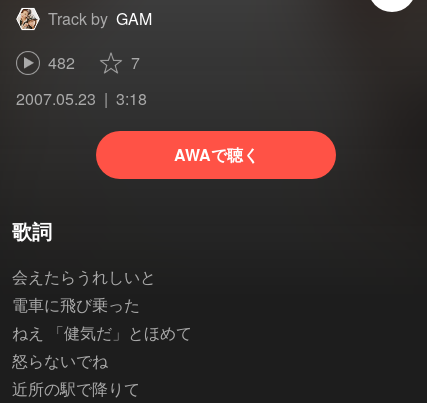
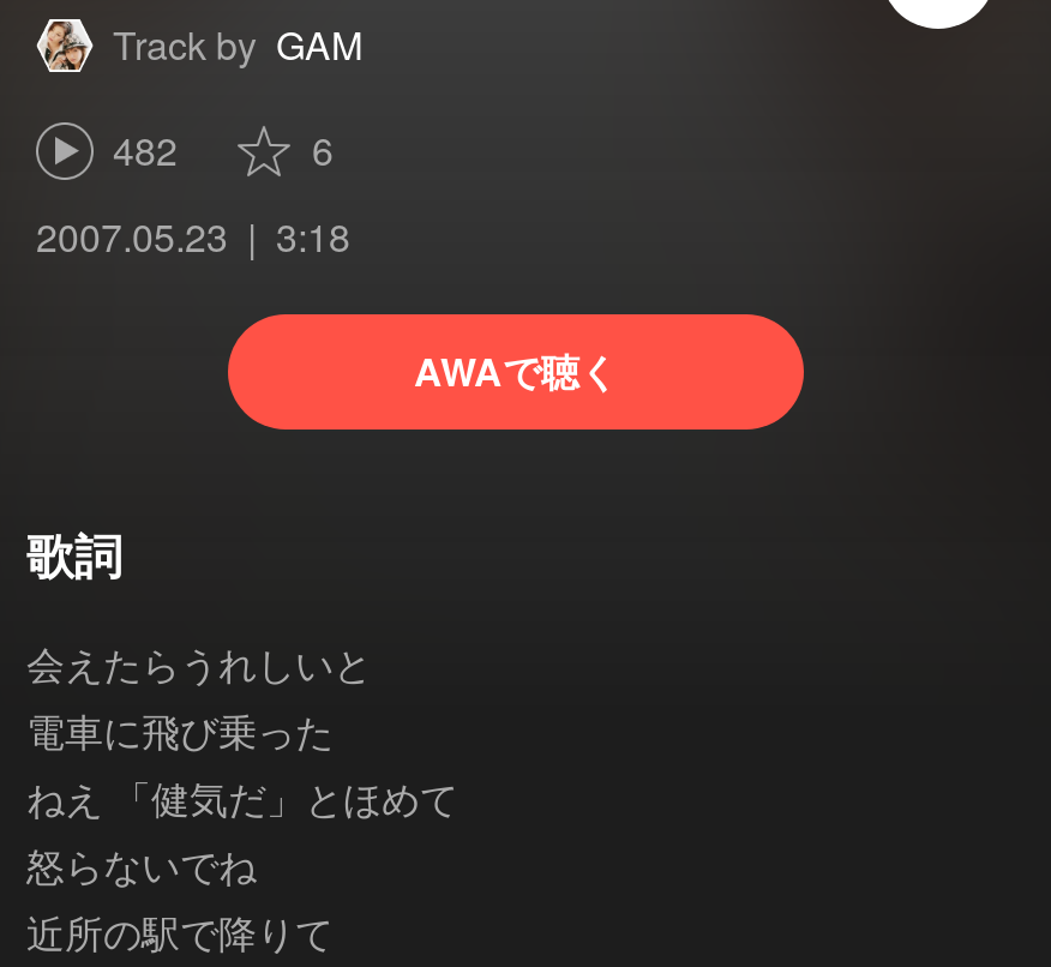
- 7
+ 6
